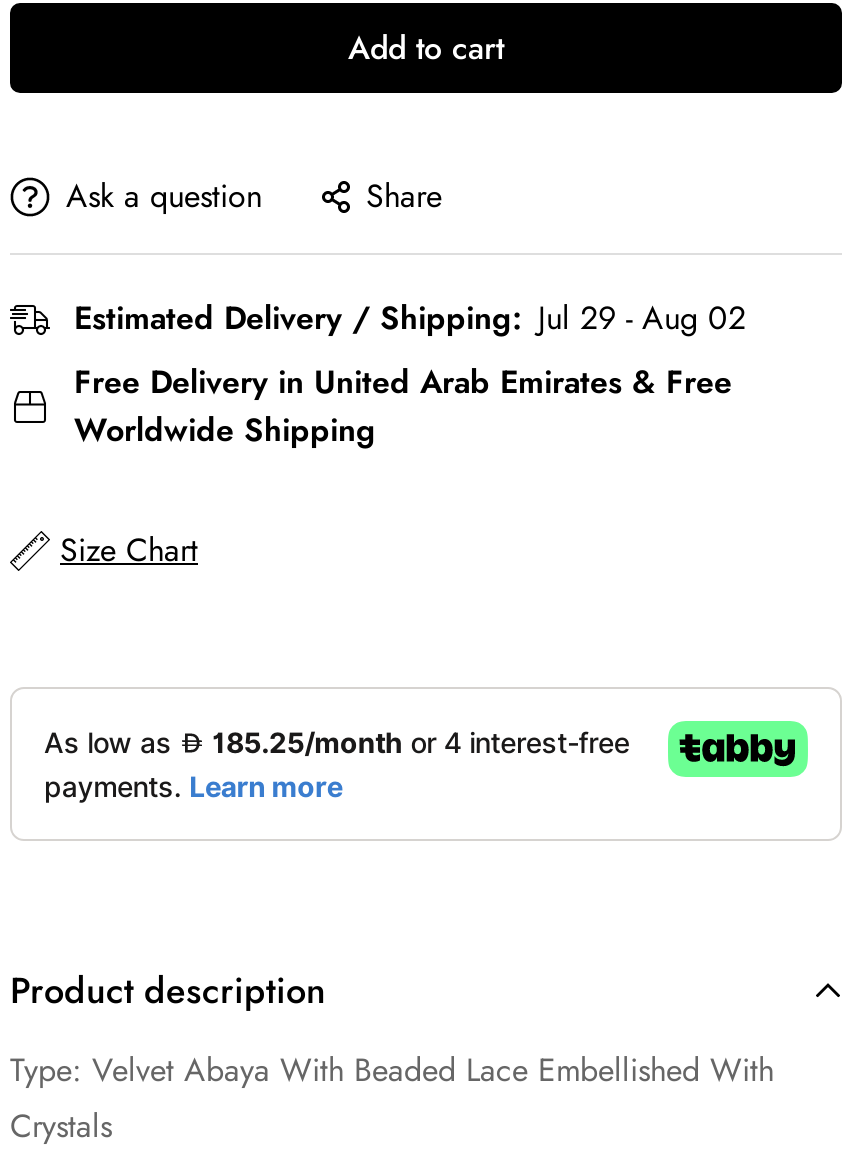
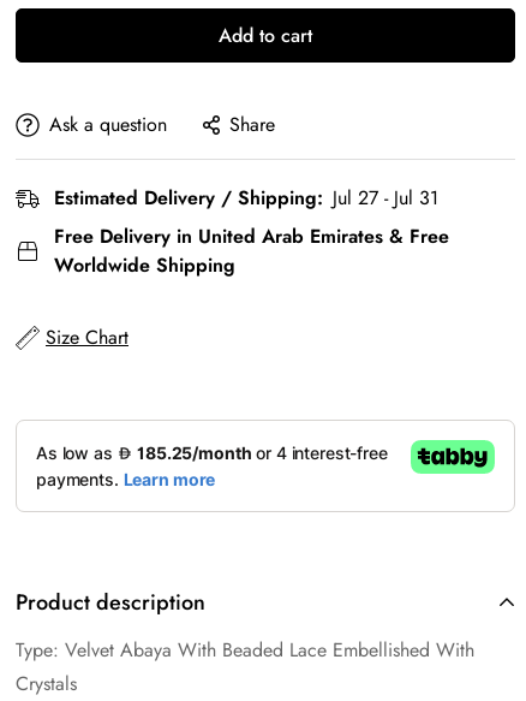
- Estimated Delivery / Shipping: Jul 29 - Aug 02
+ Estimated Delivery / Shipping: Jul 27 - Jul 31
